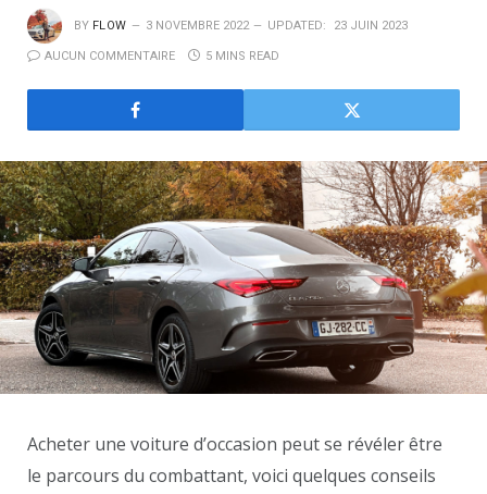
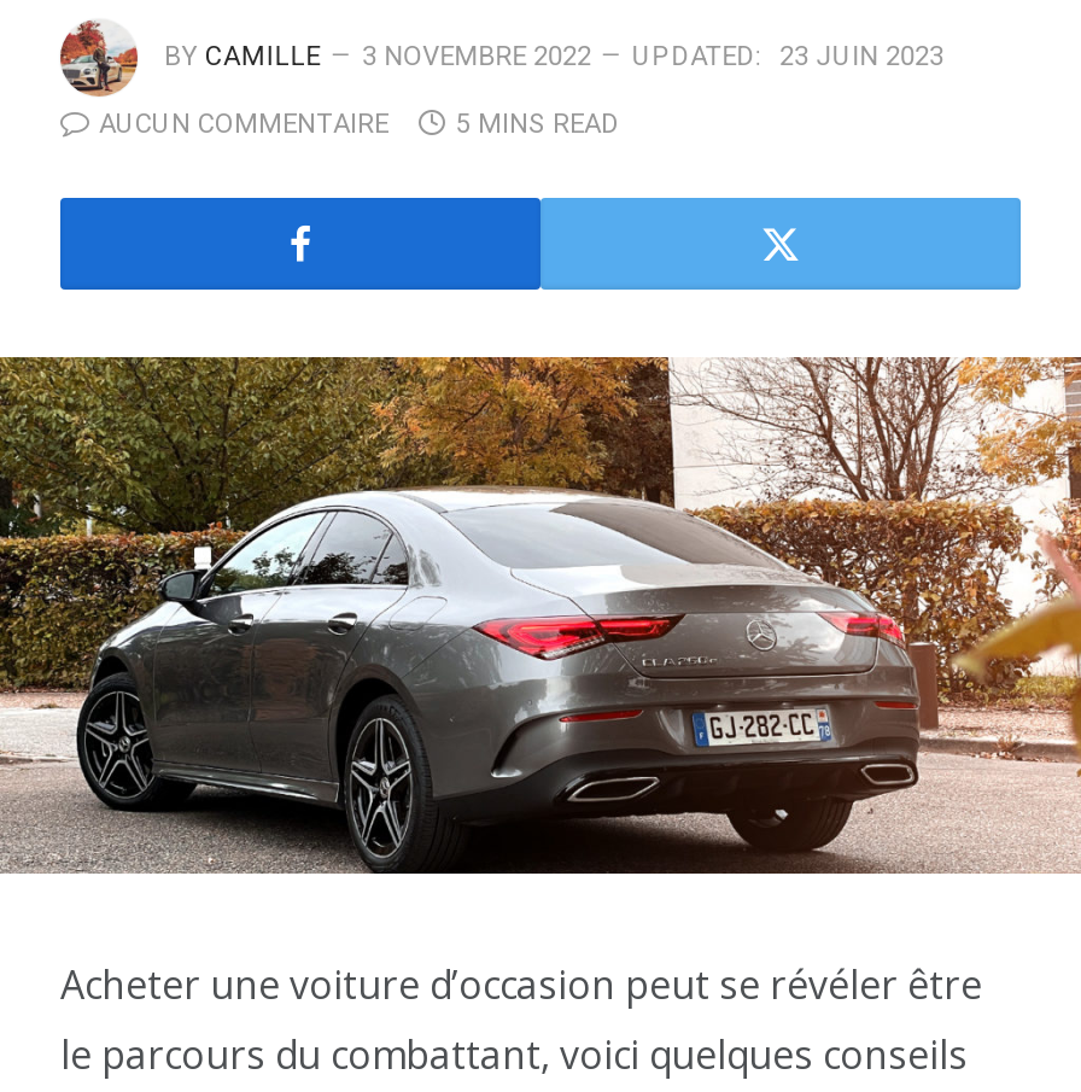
- BY FLOW
+ BY CAMILLE
